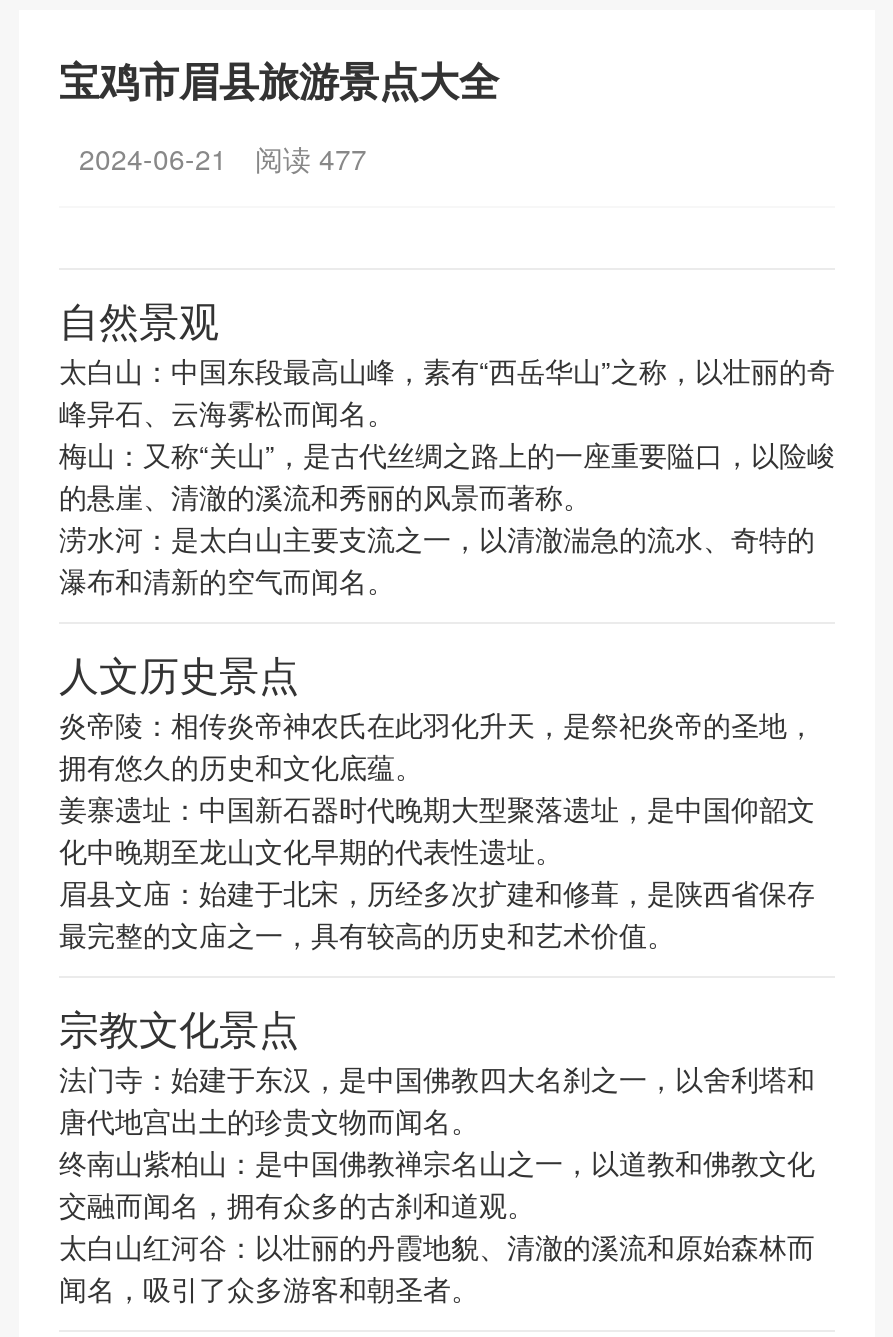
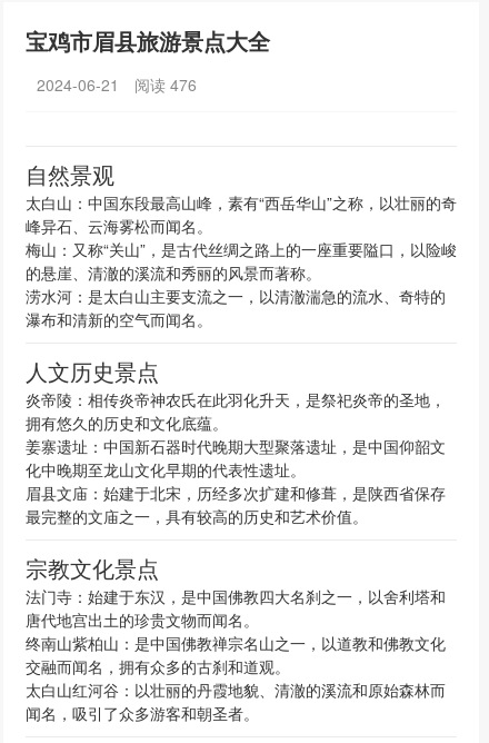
- 2024-06-21 阅读477
+ 2024-06-21 阅读476
